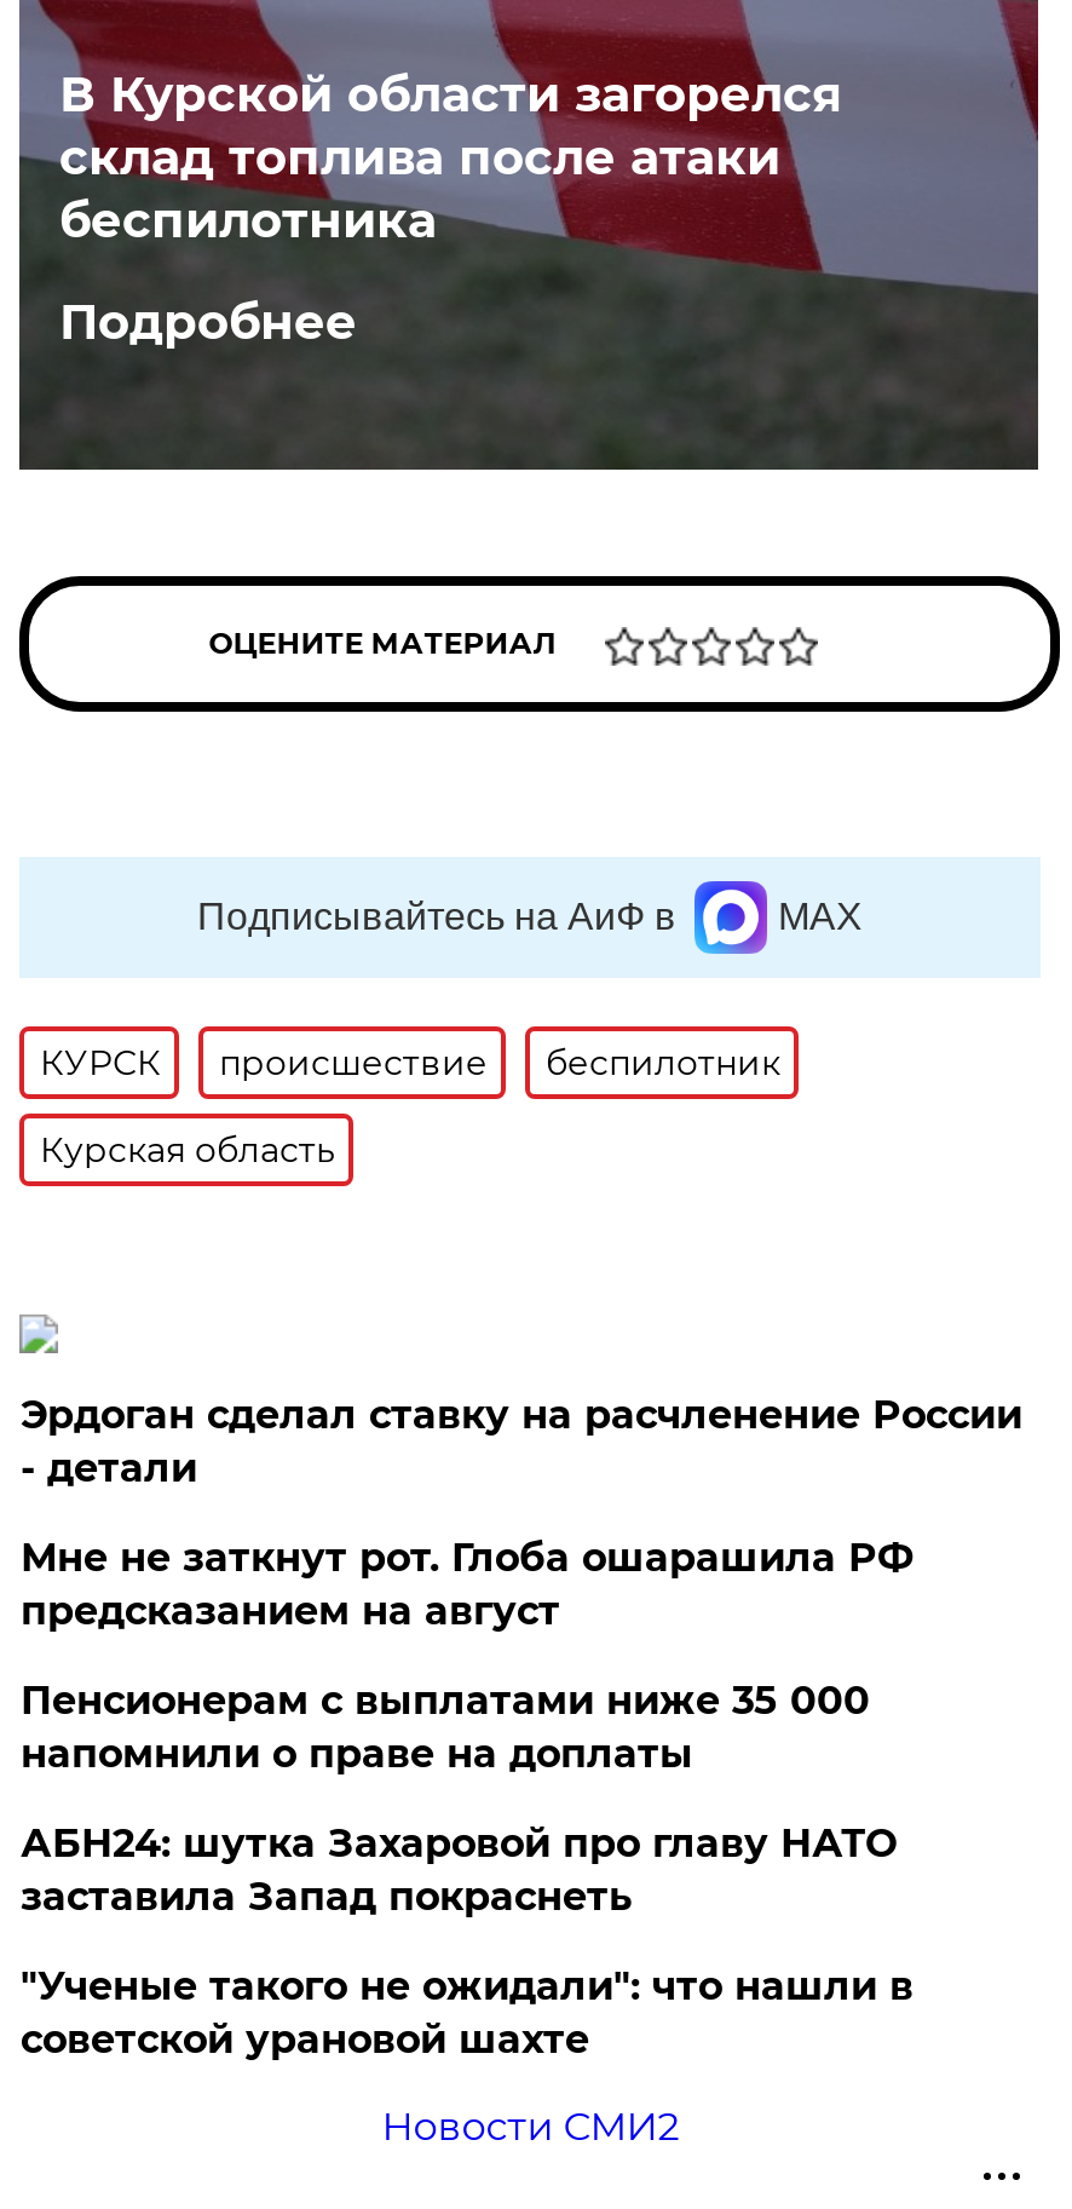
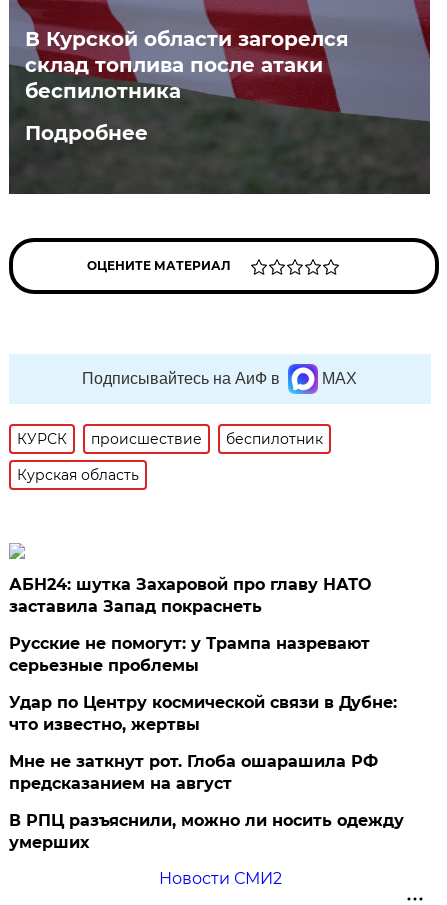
- Эрдоган сделал ставку на расчленение России
- - детали
- Пенсионерам с выплатами ниже 35 000
- напомнили о праве на доплаты

moved down: Мне не заткнут рот. Глоба ошарашила РФ | предсказанием на август

moved up: АБН24: шутка Захаровой про главу НАТО | заставила Запад покраснеть

- "Ученые такого не ожидали": что нашли в
- советской урановой шахте
+ Русские не помогут: у Трампа назревают
+ серьезные проблемы
+ Удар по Центру космической связи в Дубне:
+ что известно, жертвы
+ В РПЦ разъяснили, можно ли носить одежду
+ умерших
